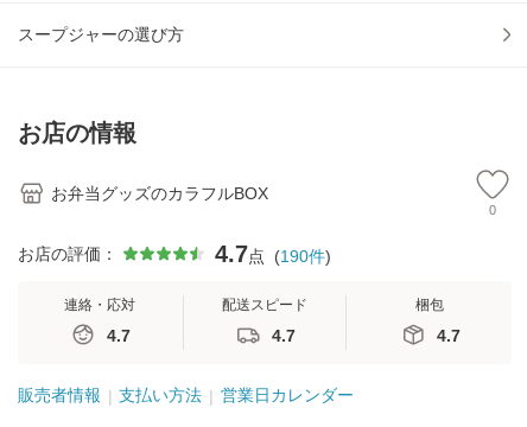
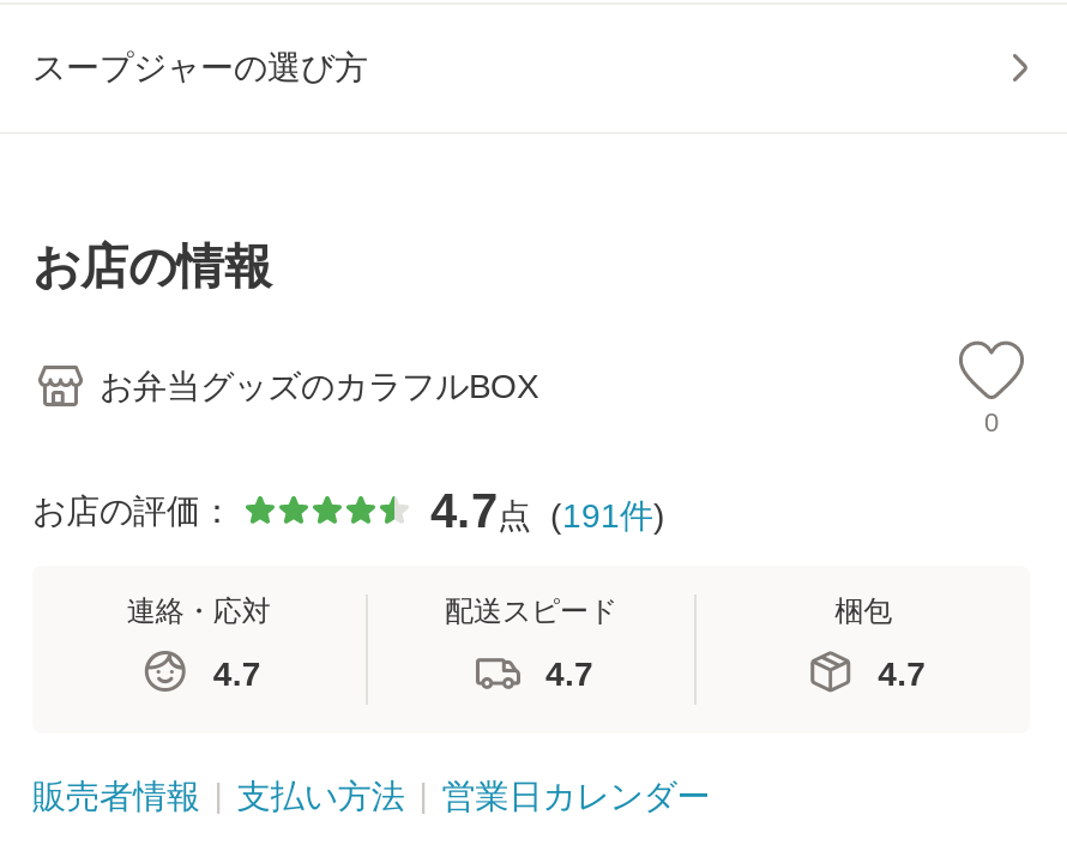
- 4.7点 (190件)
+ 4.7点 (191件)
